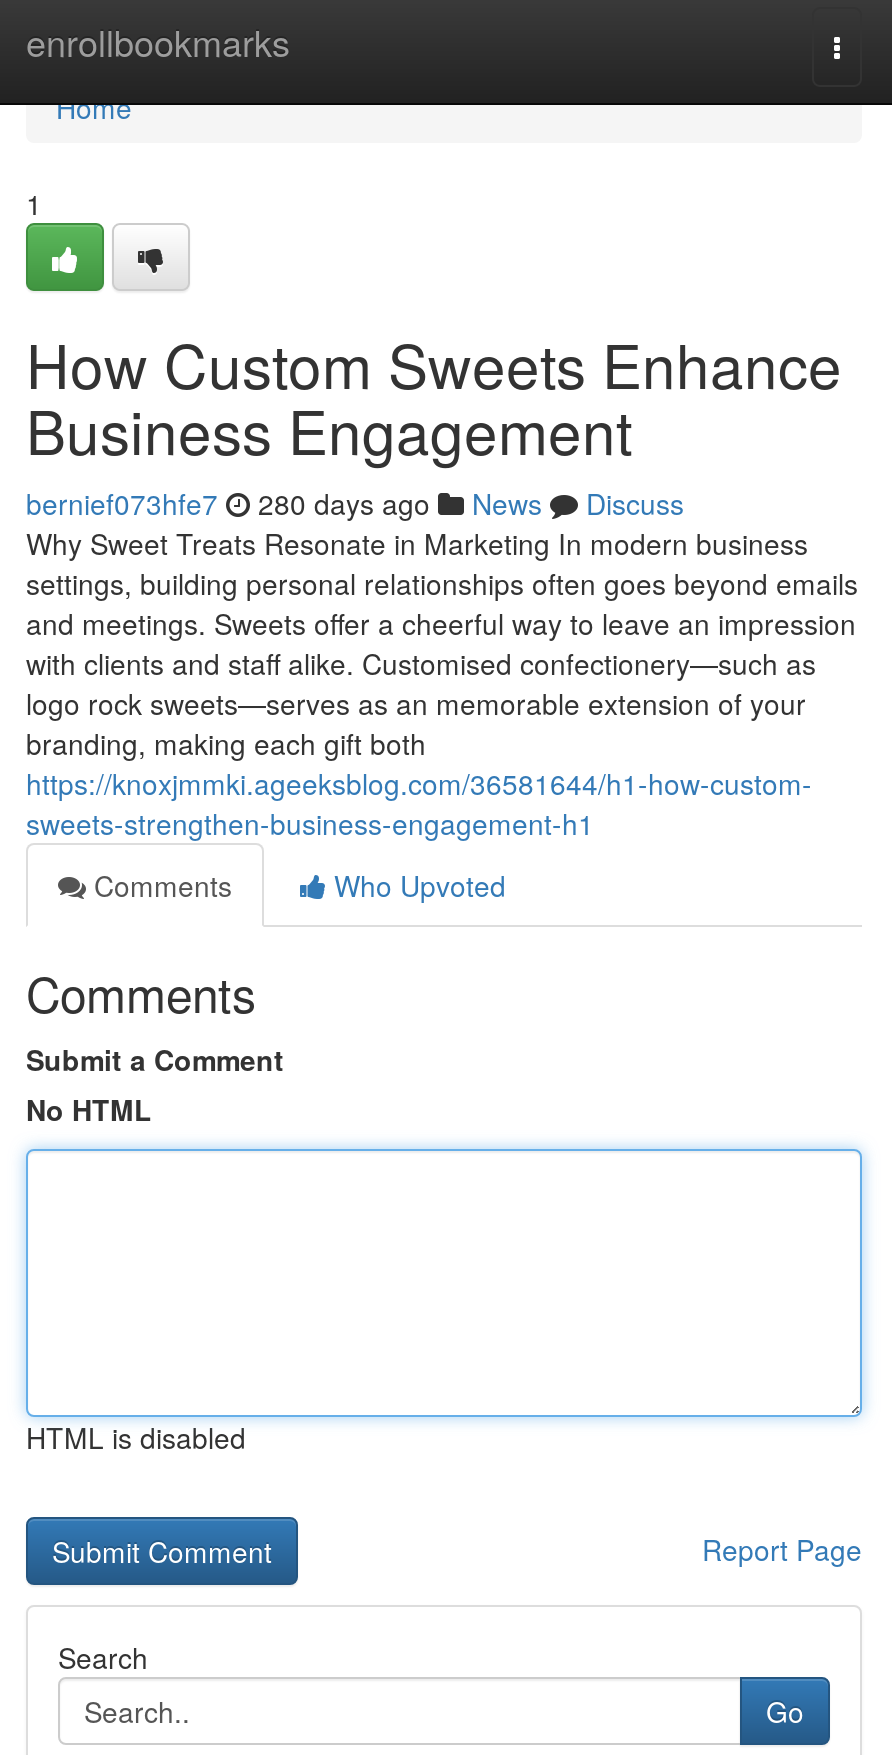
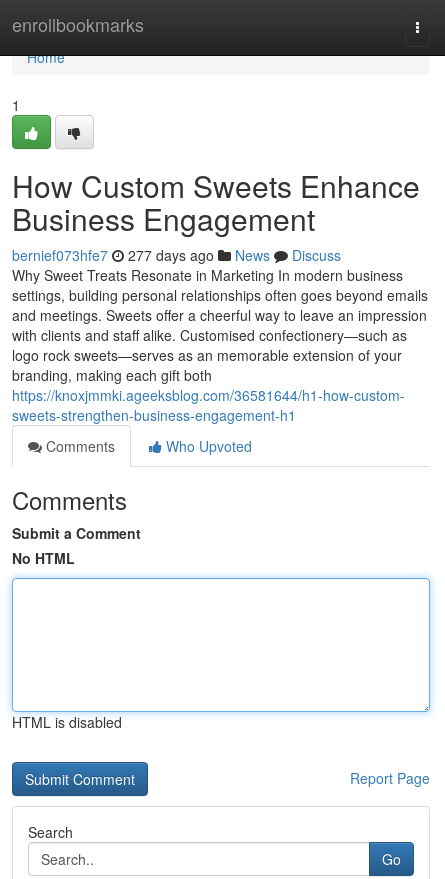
- bernief073hfe7 280 days ago News Discuss
+ bernief073hfe7 277 days ago News Discuss
